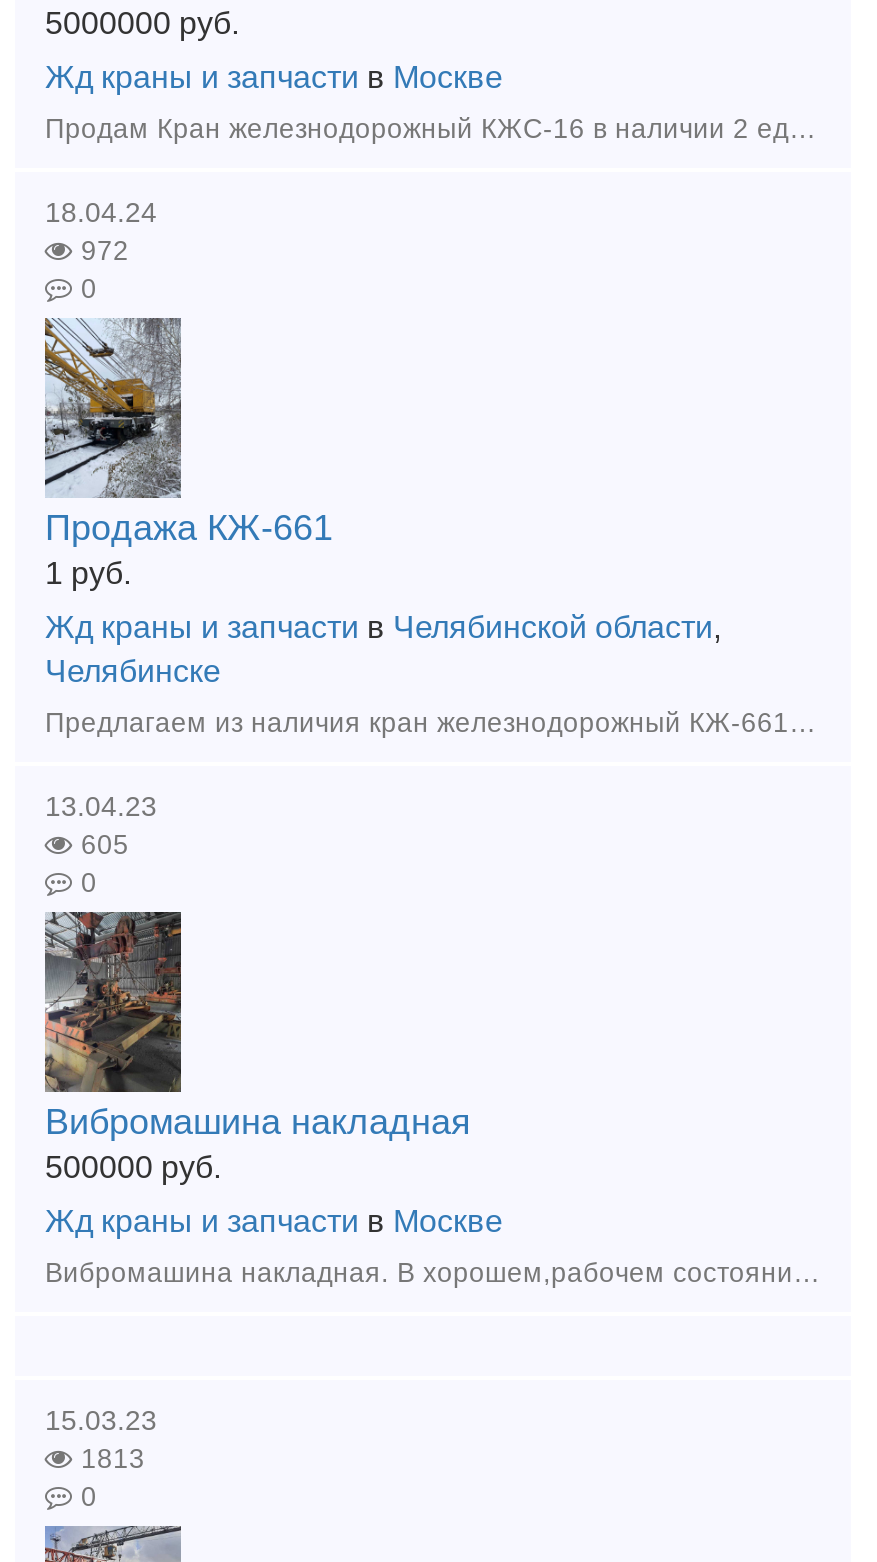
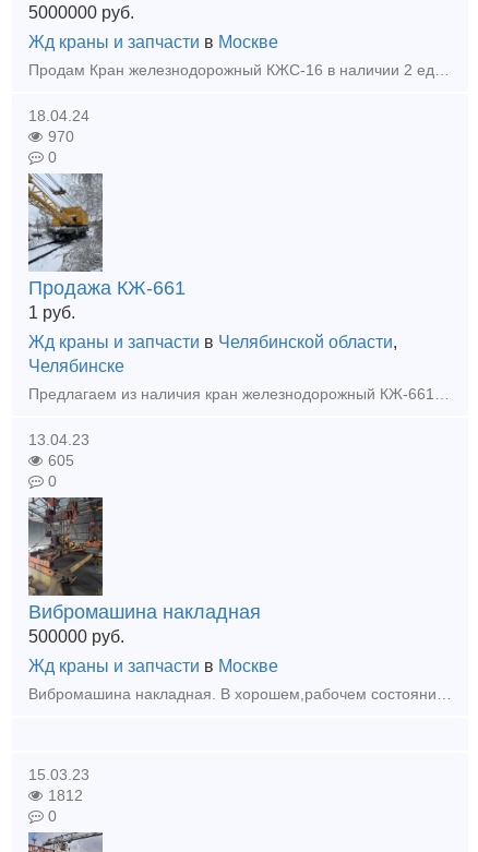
- 972
+ 970

- 1813
+ 1812
